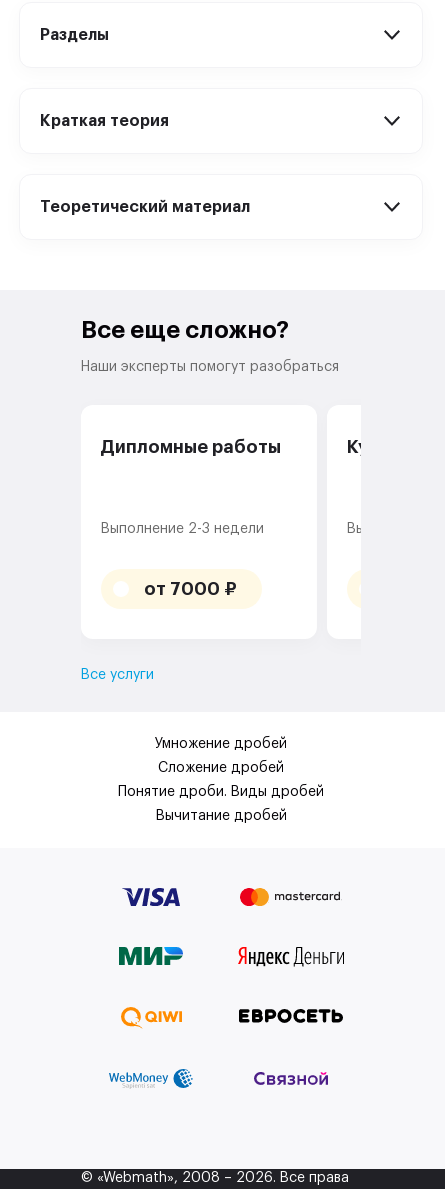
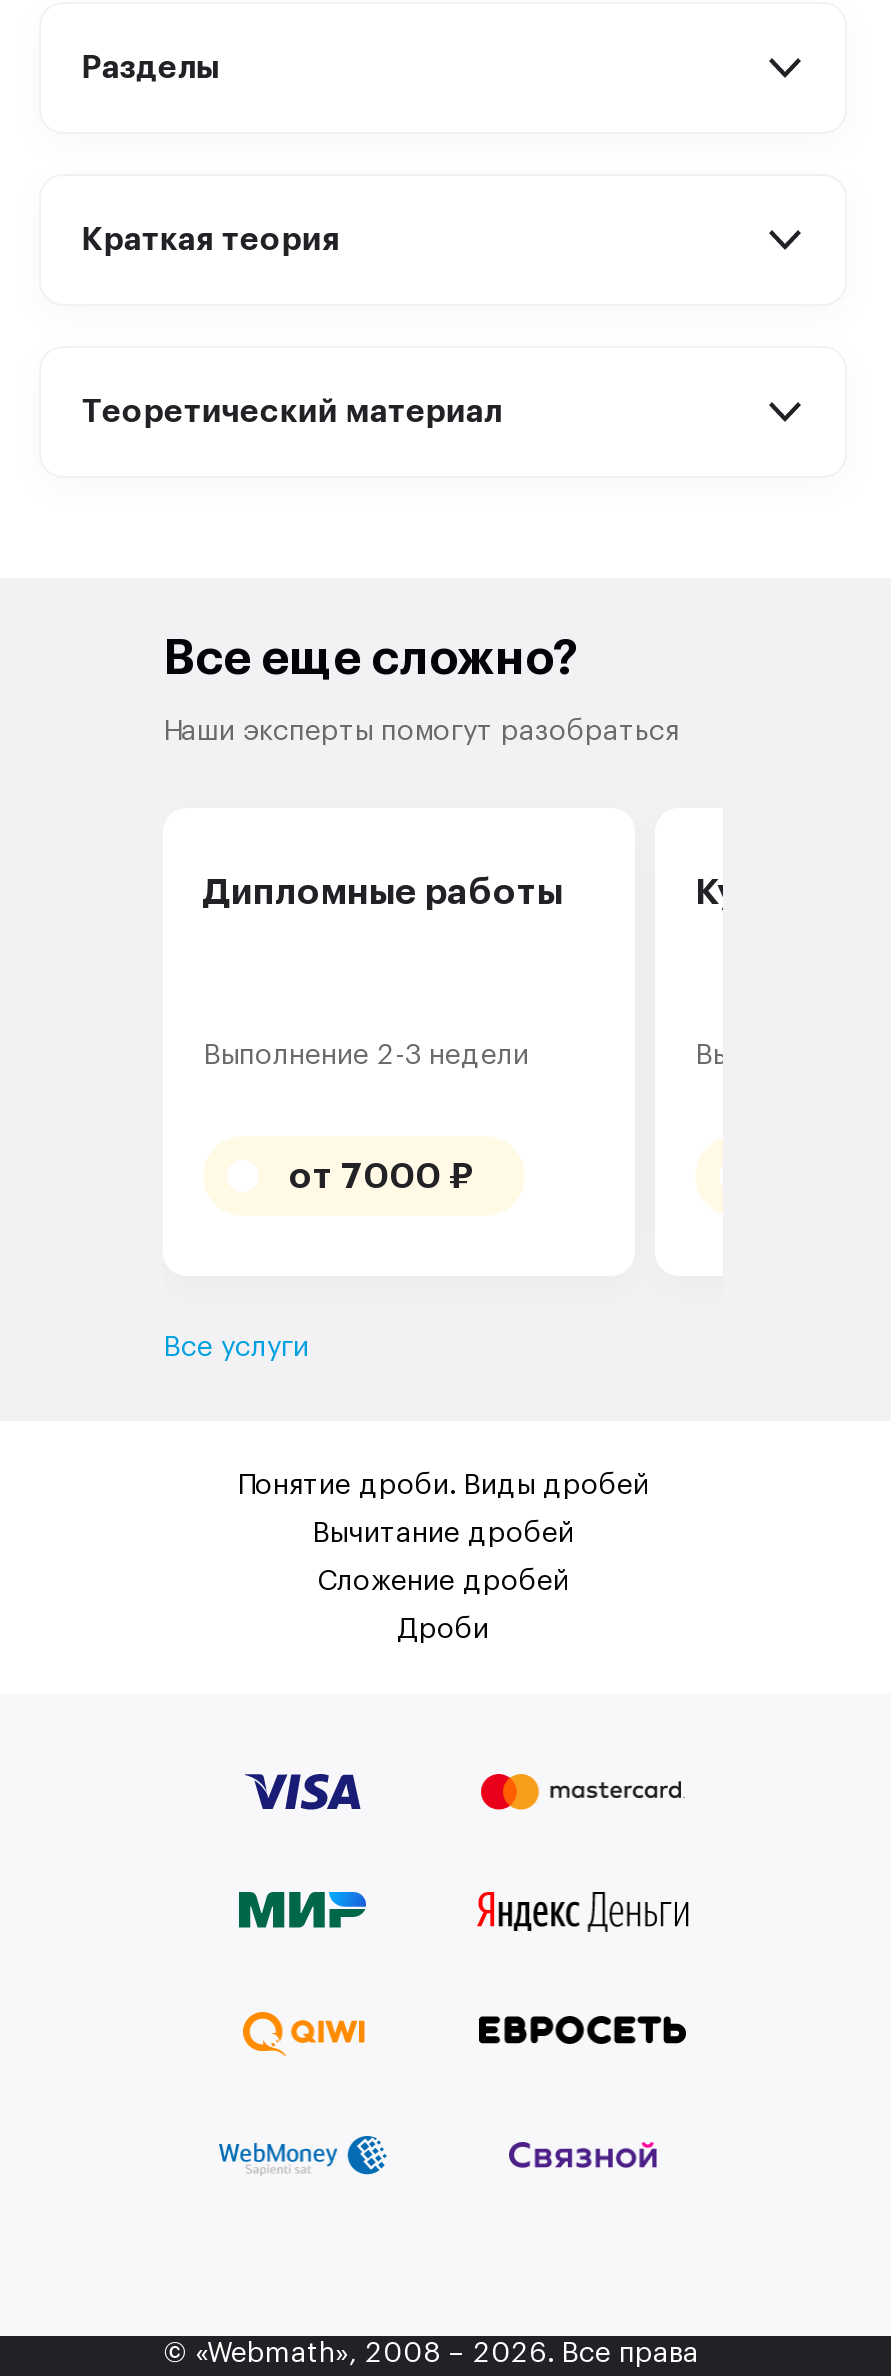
- Умножение дробей

moved down: Сложение дробей

moved up: Понятие дроби. Виды дробей | Вычитание дробей

+ Дроби
